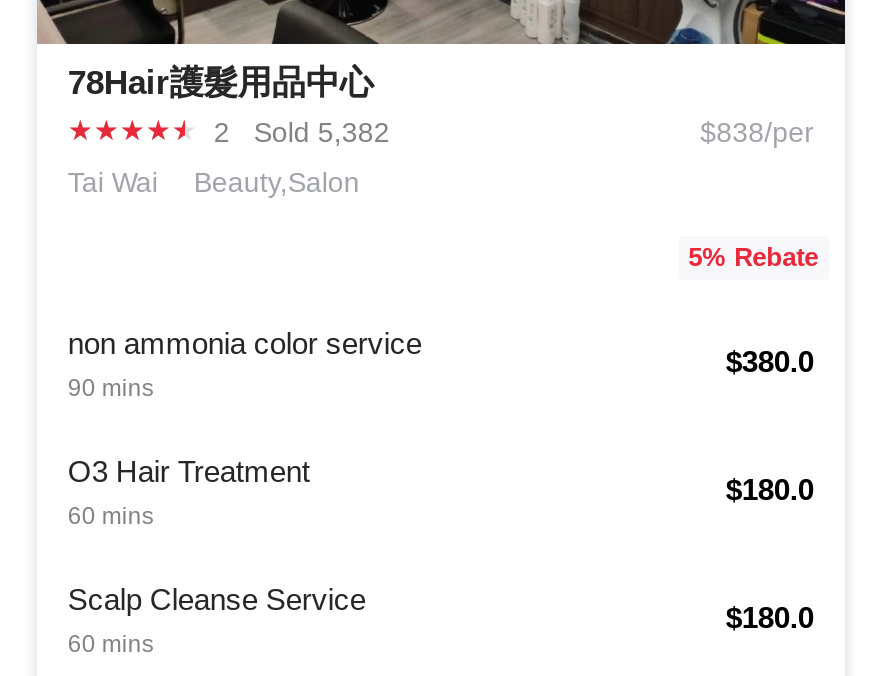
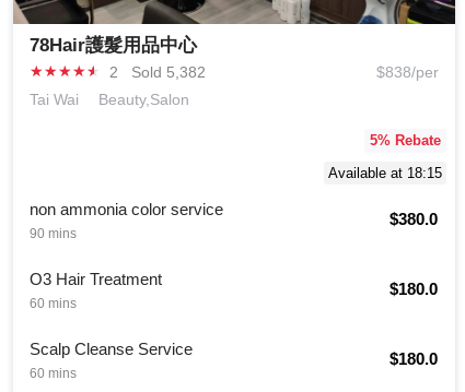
+ Available at 18:15
